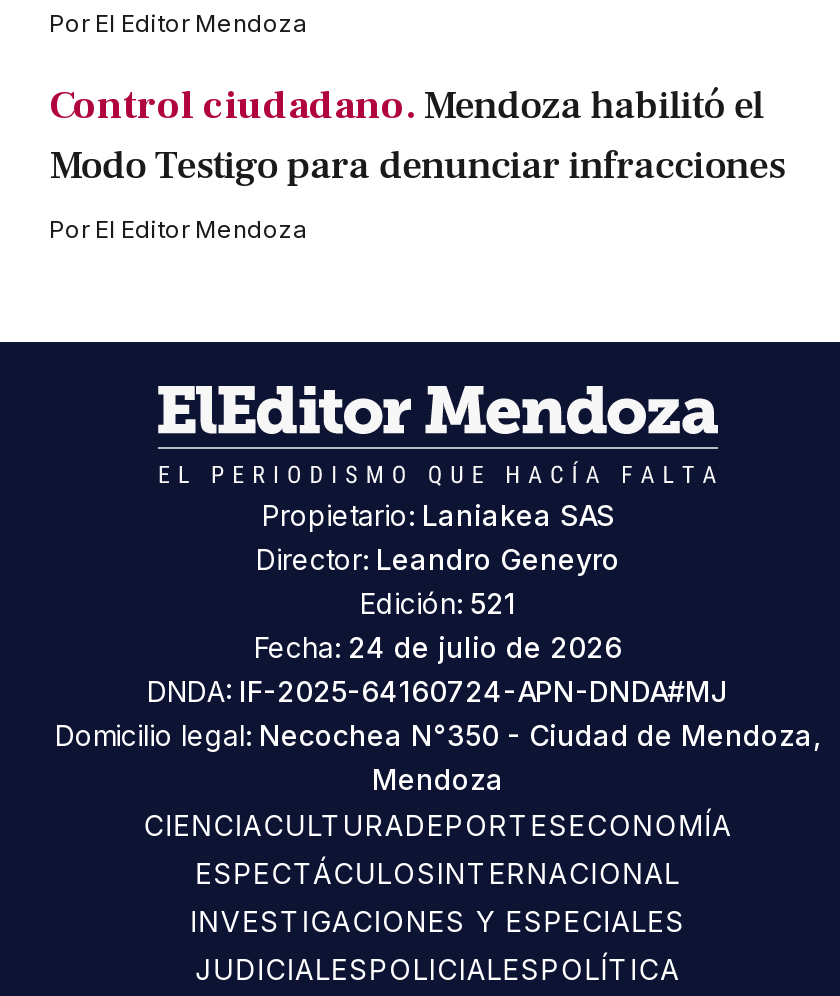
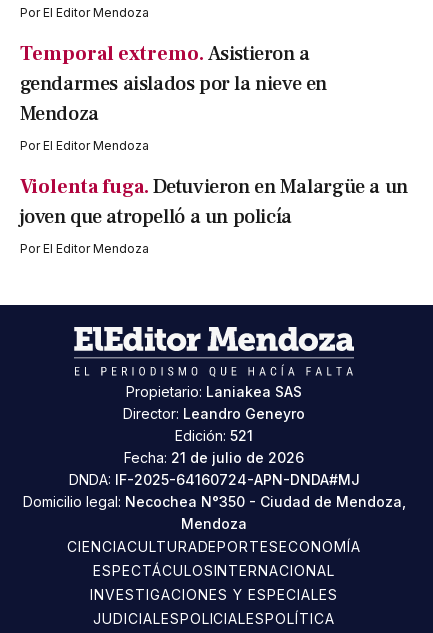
- Control ciudadano. Mendoza habilitó el
- Modo Testigo para denunciar infracciones
+ Temporal extremo. Asistieron a
+ gendarmes aislados por la nieve en
+ Mendoza
+ Por El Editor Mendoza
+ Violenta fuga. Detuvieron en Malargüe a un
+ joven que atropelló a un policía

- Fecha: 24 de julio de 2026
+ Fecha: 21 de julio de 2026
